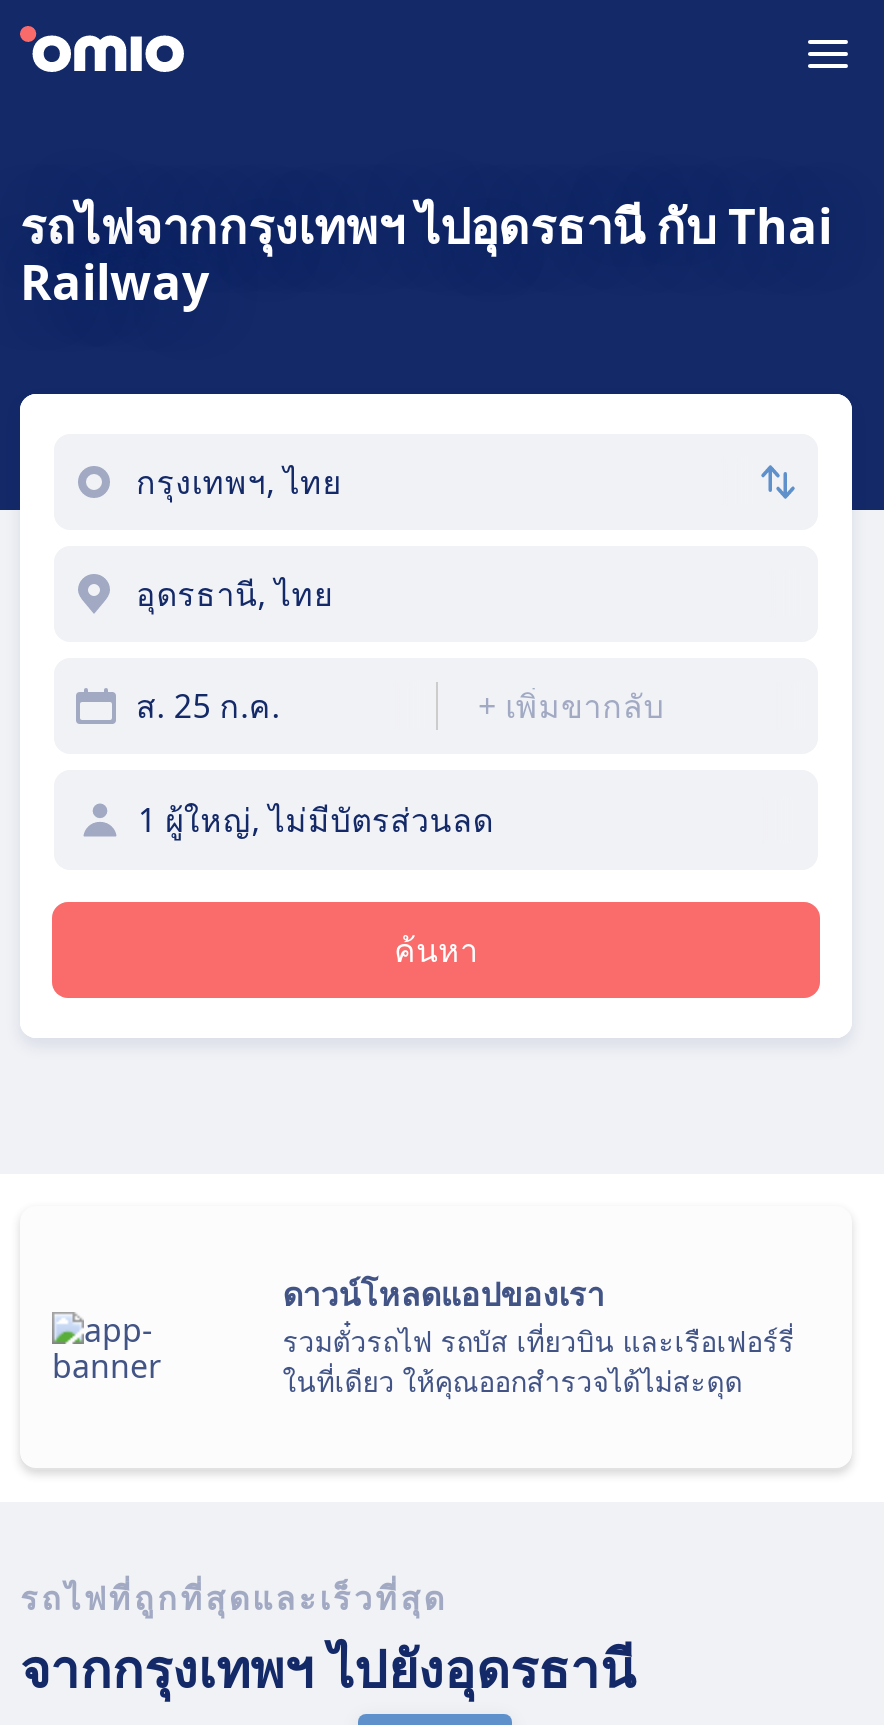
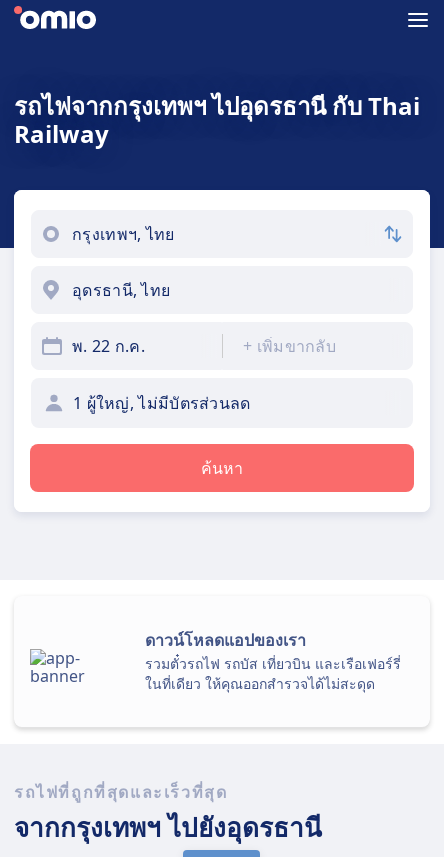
- ส. 25 ก.ค.
+ พ. 22 ก.ค.
